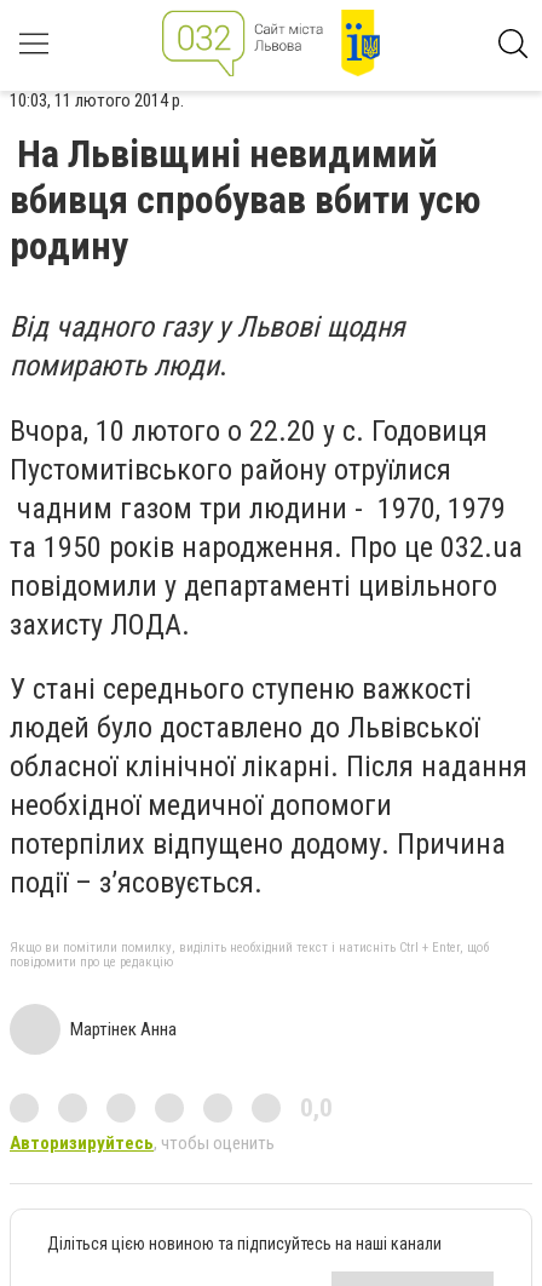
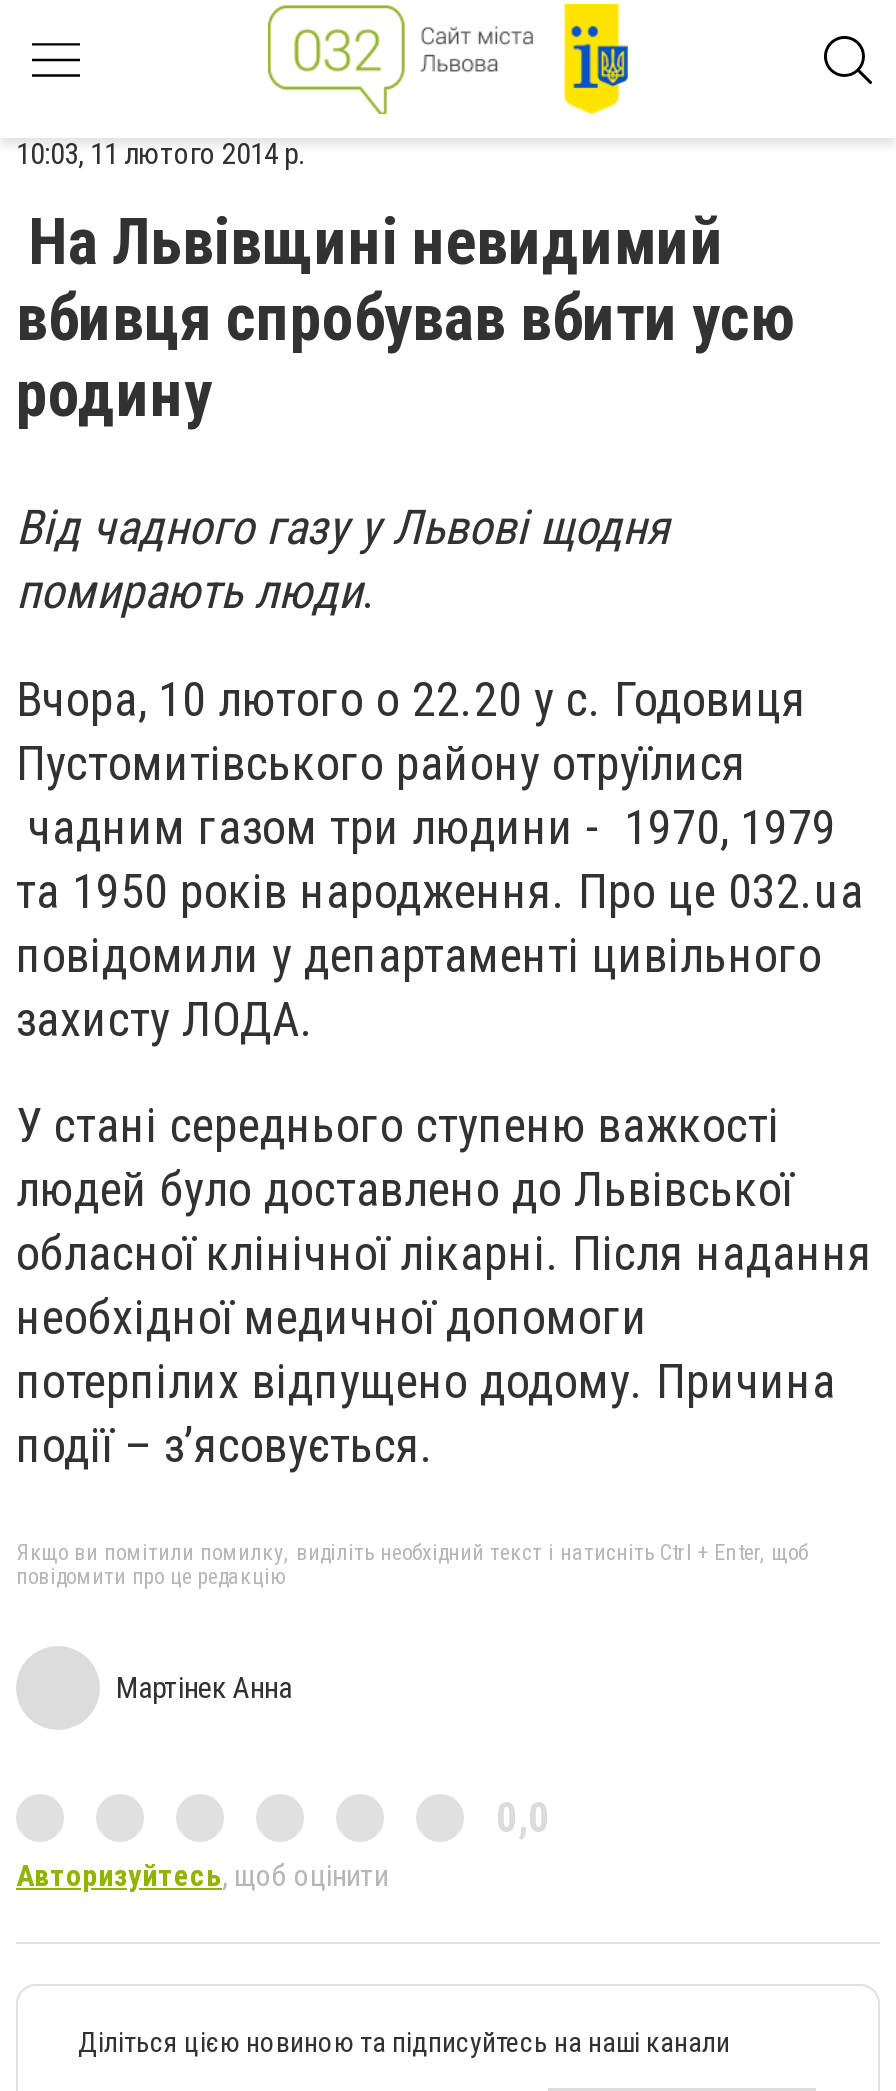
- Авторизируйтесь, чтобы оценить
+ Авторизуйтесь, щоб оцінити
